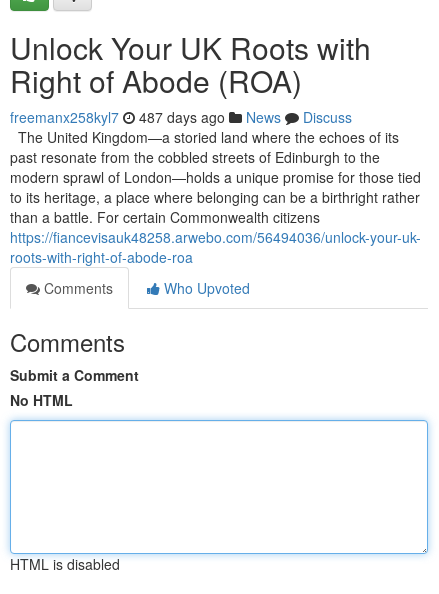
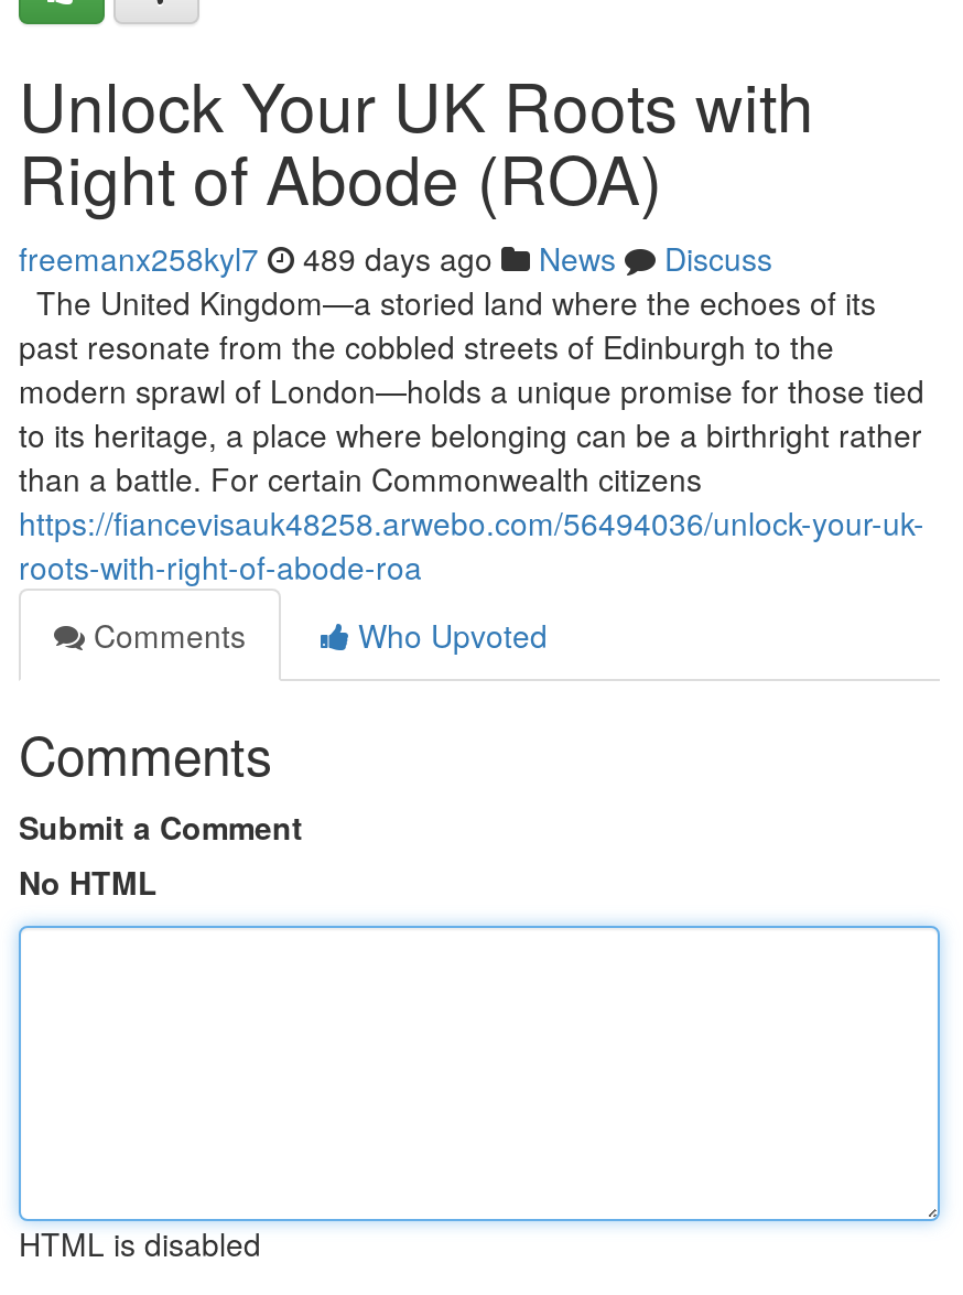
- freemanx258kyl7 487 days ago News Discuss
+ freemanx258kyl7 489 days ago News Discuss
